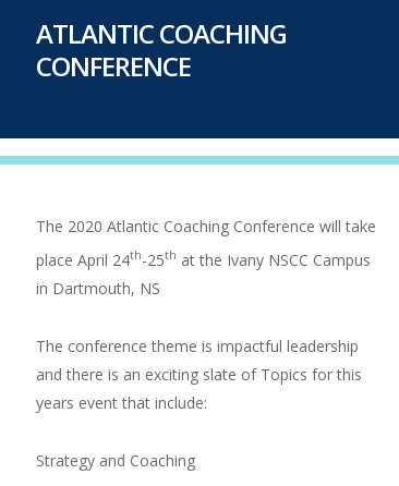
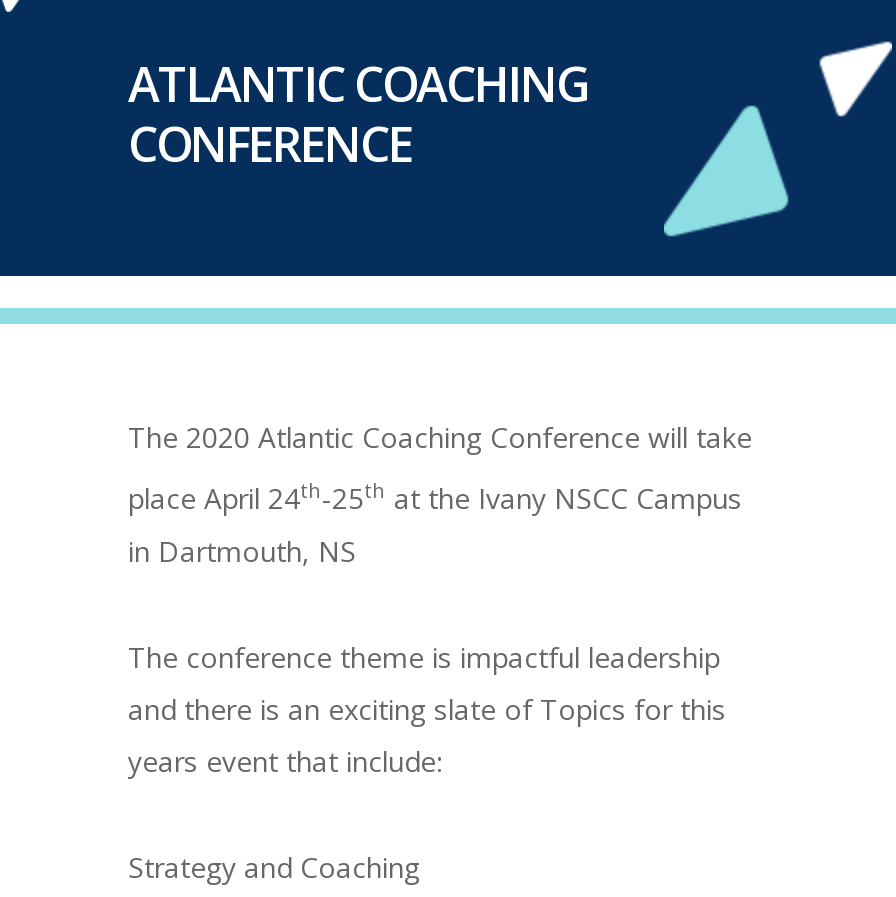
+ [image]

+ [image]
